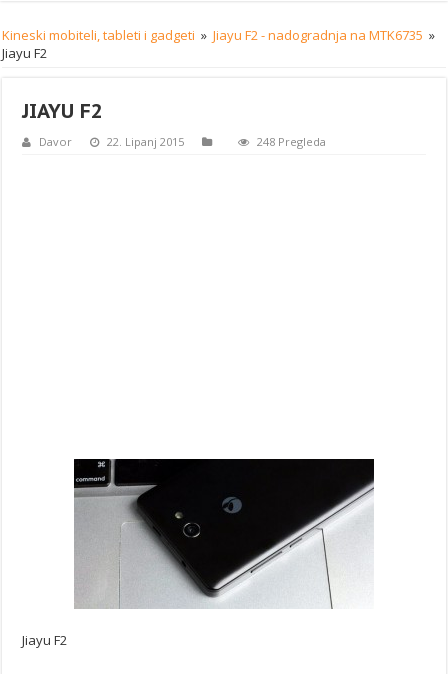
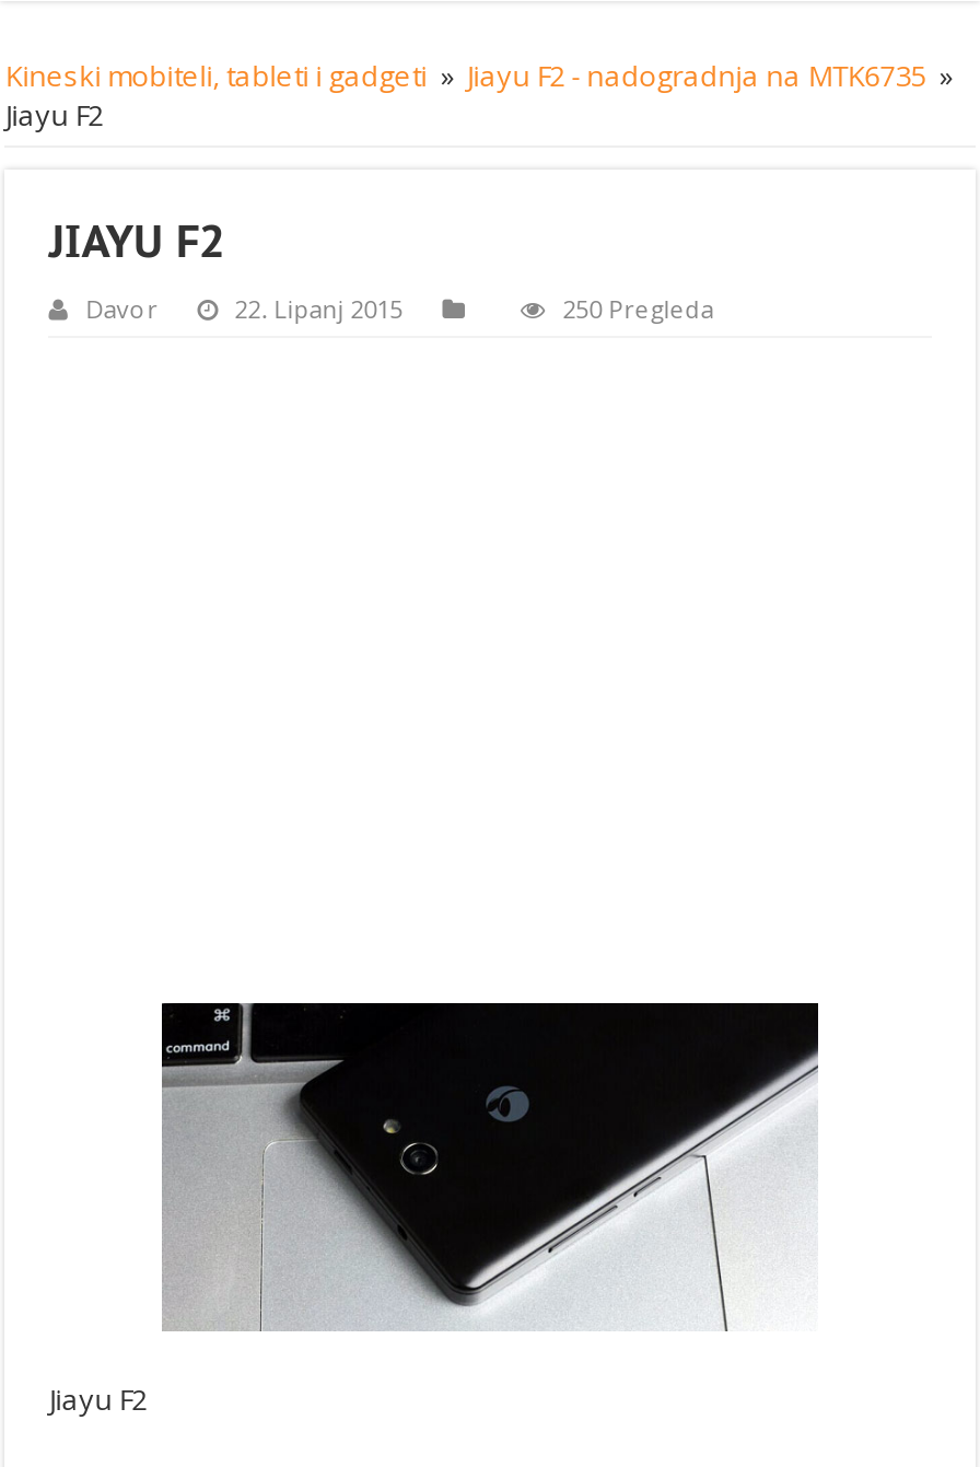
- 248 Pregleda
+ 250 Pregleda
